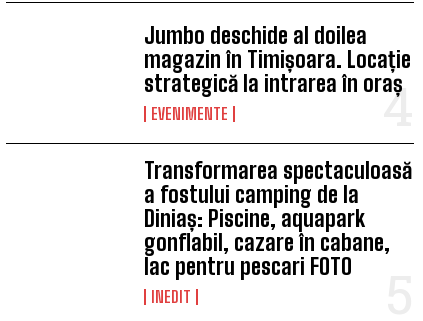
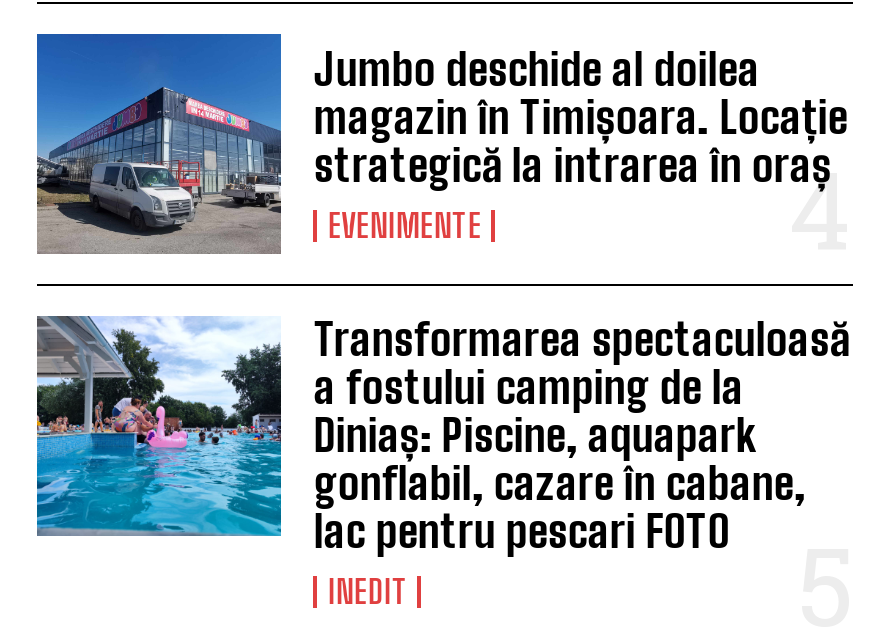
+ [image]

+ [image]
